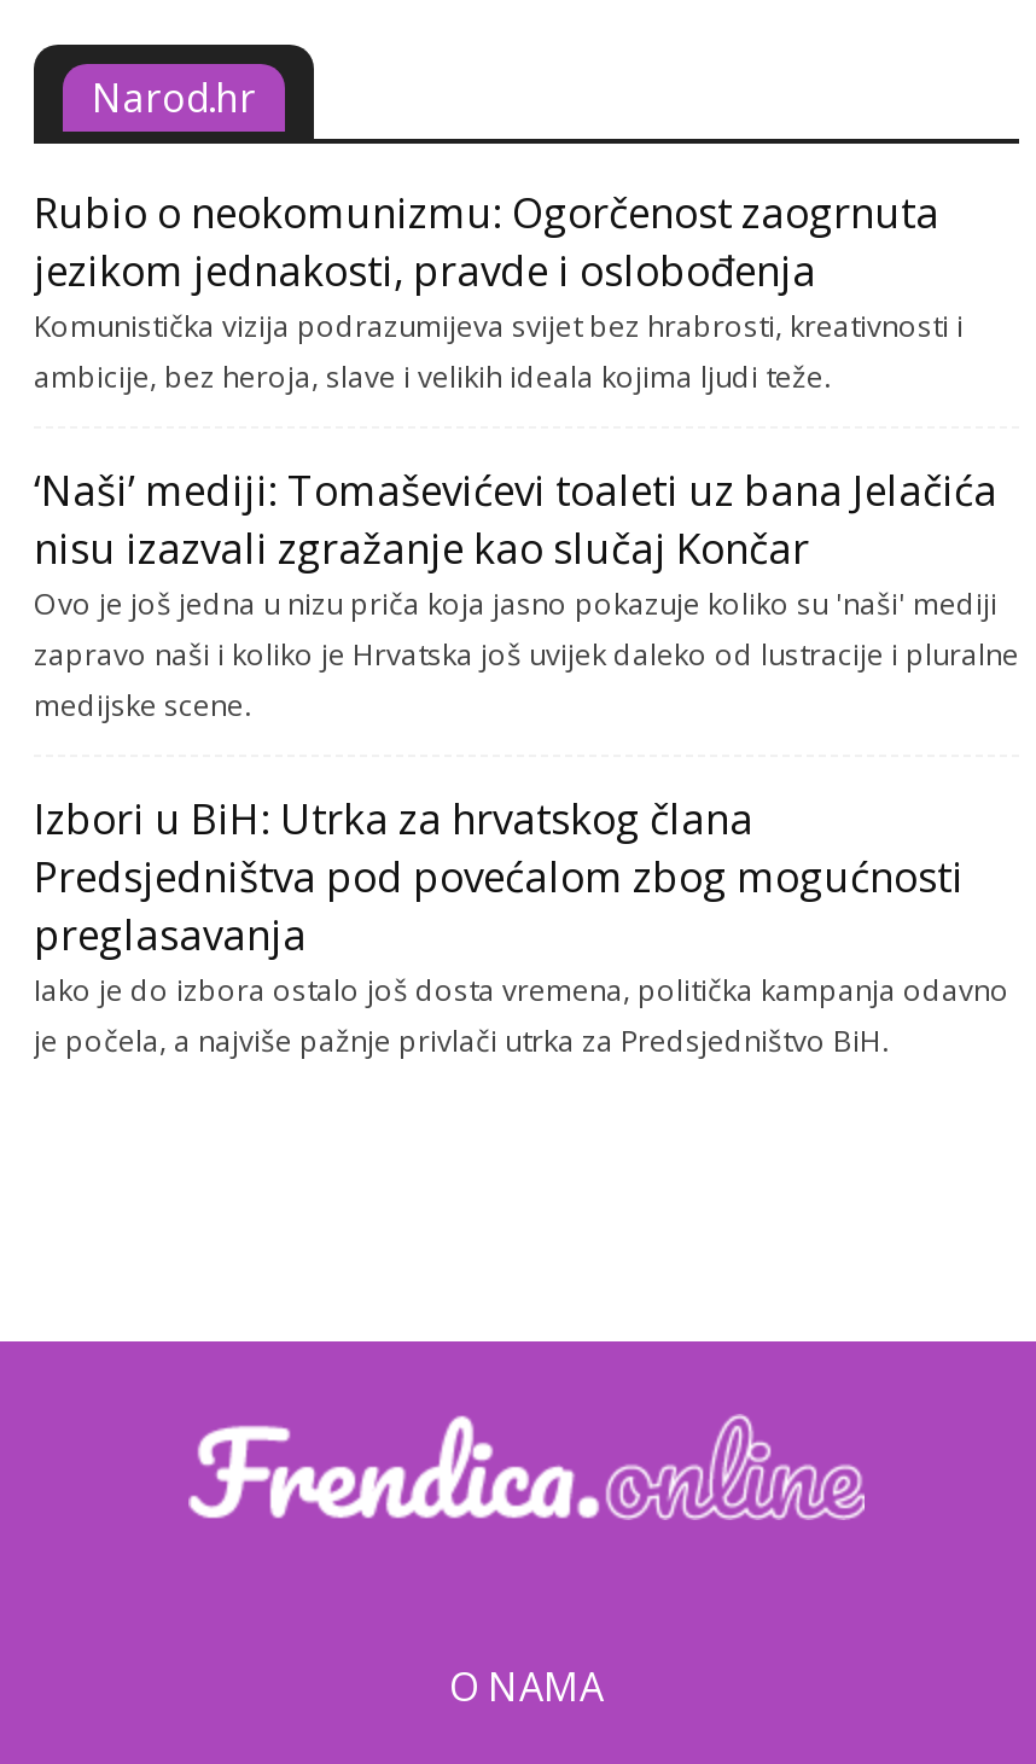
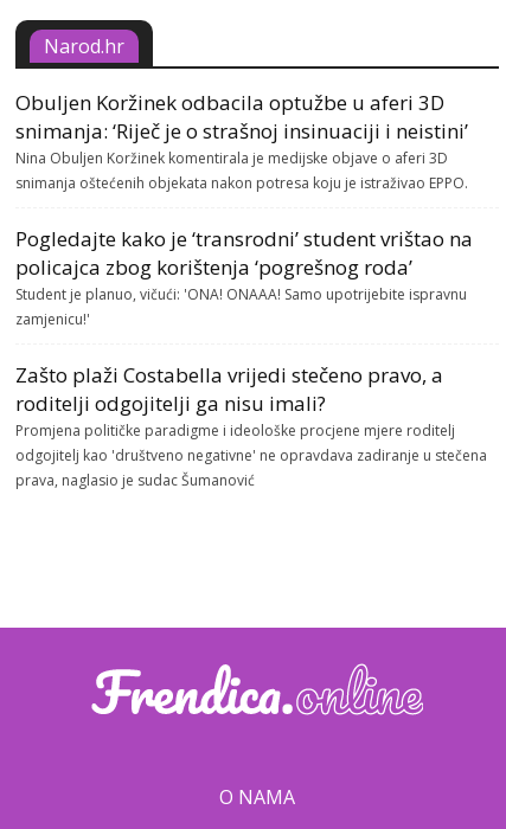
- Rubio o neokomunizmu: Ogorčenost zaogrnuta
- jezikom jednakosti, pravde i oslobođenja
- Komunistička vizija podrazumijeva svijet bez hrabrosti, kreativnosti i
- ambicije, bez heroja, slave i velikih ideala kojima ljudi teže.
+ Obuljen Koržinek odbacila optužbe u aferi 3D
+ snimanja: ‘Riječ je o strašnoj insinuaciji i neistini’
+ Nina Obuljen Koržinek komentirala je medijske objave o aferi 3D
+ snimanja oštećenih objekata nakon potresa koju je istraživao EPPO.

- ‘Naši’ mediji: Tomaševićevi toaleti uz bana Jelačića
- nisu izazvali zgražanje kao slučaj Končar
- Ovo je još jedna u nizu priča koja jasno pokazuje koliko su 'naši' mediji
- zapravo naši i koliko je Hrvatska još uvijek daleko od lustracije i pluralne
- medijske scene.
+ Pogledajte kako je ‘transrodni’ student vrištao na
+ policajca zbog korištenja ‘pogrešnog roda’
+ Student je planuo, vičući: 'ONA! ONAAA! Samo upotrijebite ispravnu
+ zamjenicu!'

- Izbori u BiH: Utrka za hrvatskog člana
- Predsjedništva pod povećalom zbog mogućnosti
- preglasavanja
- Iako je do izbora ostalo još dosta vremena, politička kampanja odavno
- je počela, a najviše pažnje privlači utrka za Predsjedništvo BiH.
+ Zašto plaži Costabella vrijedi stečeno pravo, a
+ roditelji odgojitelji ga nisu imali?
+ Promjena političke paradigme i ideološke procjene mjere roditelj
+ odgojitelj kao 'društveno negativne' ne opravdava zadiranje u stečena
+ prava, naglasio je sudac Šumanović
